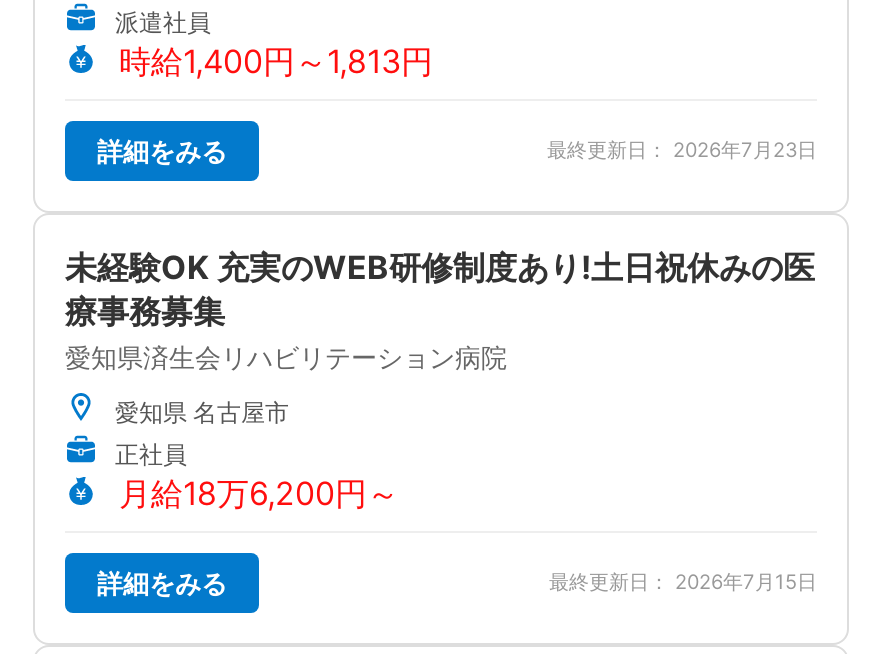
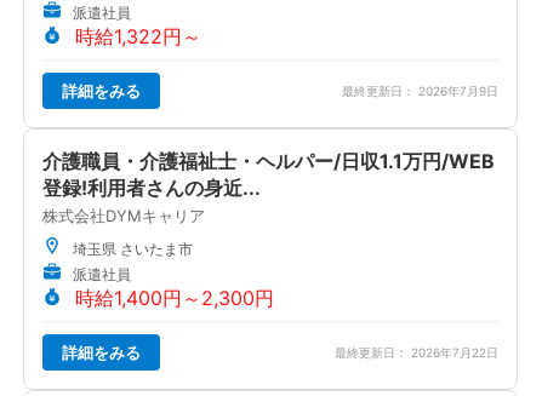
- 時給1,400円～1,813円
+ 時給1,322円～

- 最終更新日： 2026年7月23日
+ 最終更新日： 2026年7月9日

- 未経験OK 充実のWEB研修制度あり!土日祝休みの医
- 療事務募集
- 愛知県済生会リハビリテーション病院
+ 介護職員・介護福祉士・ヘルパー/日収1.1万円/WEB
+ 登録!利用者さんの身近...
+ 株式会社DYMキャリア

- 愛知県 名古屋市
- 正社員
- 月給18万6,200円～
+ 埼玉県 さいたま市
+ 派遣社員
+ 時給1,400円～2,300円

- 最終更新日： 2026年7月15日
+ 最終更新日： 2026年7月22日
